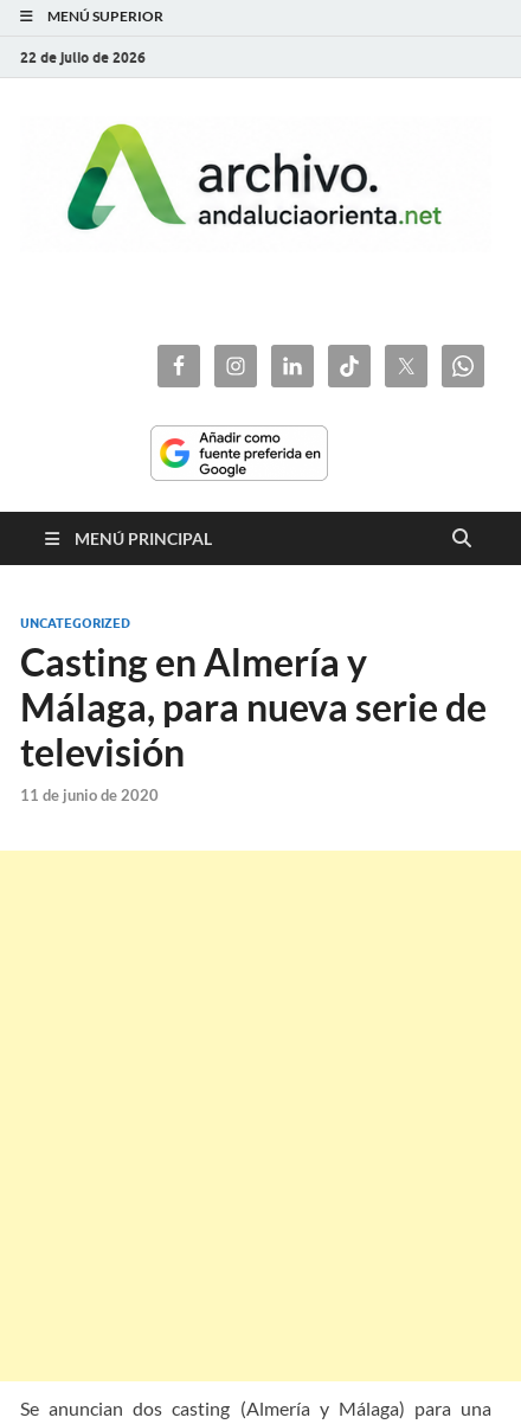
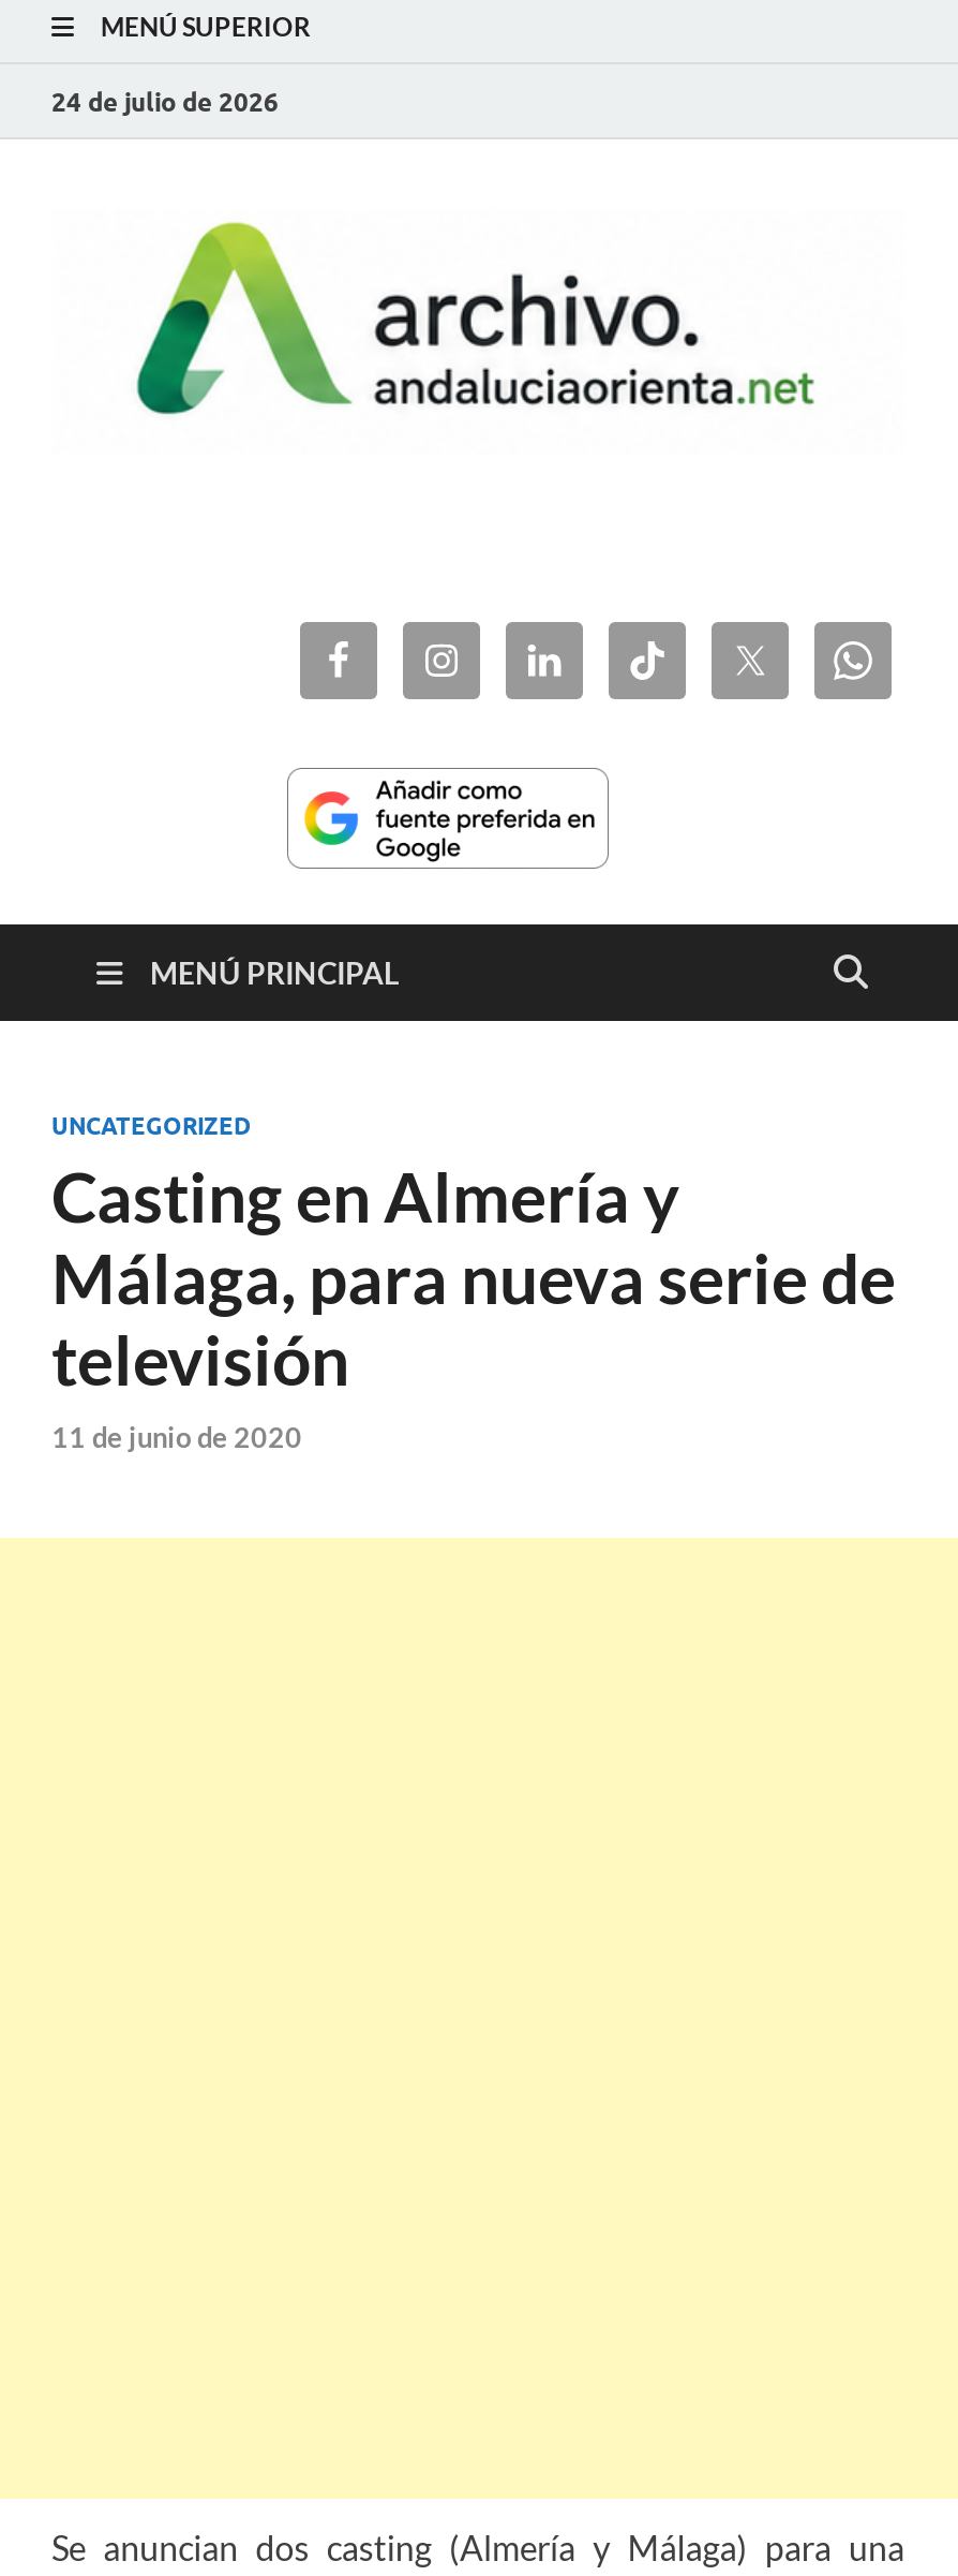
- 22 de julio de 2026
+ 24 de julio de 2026
